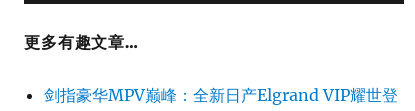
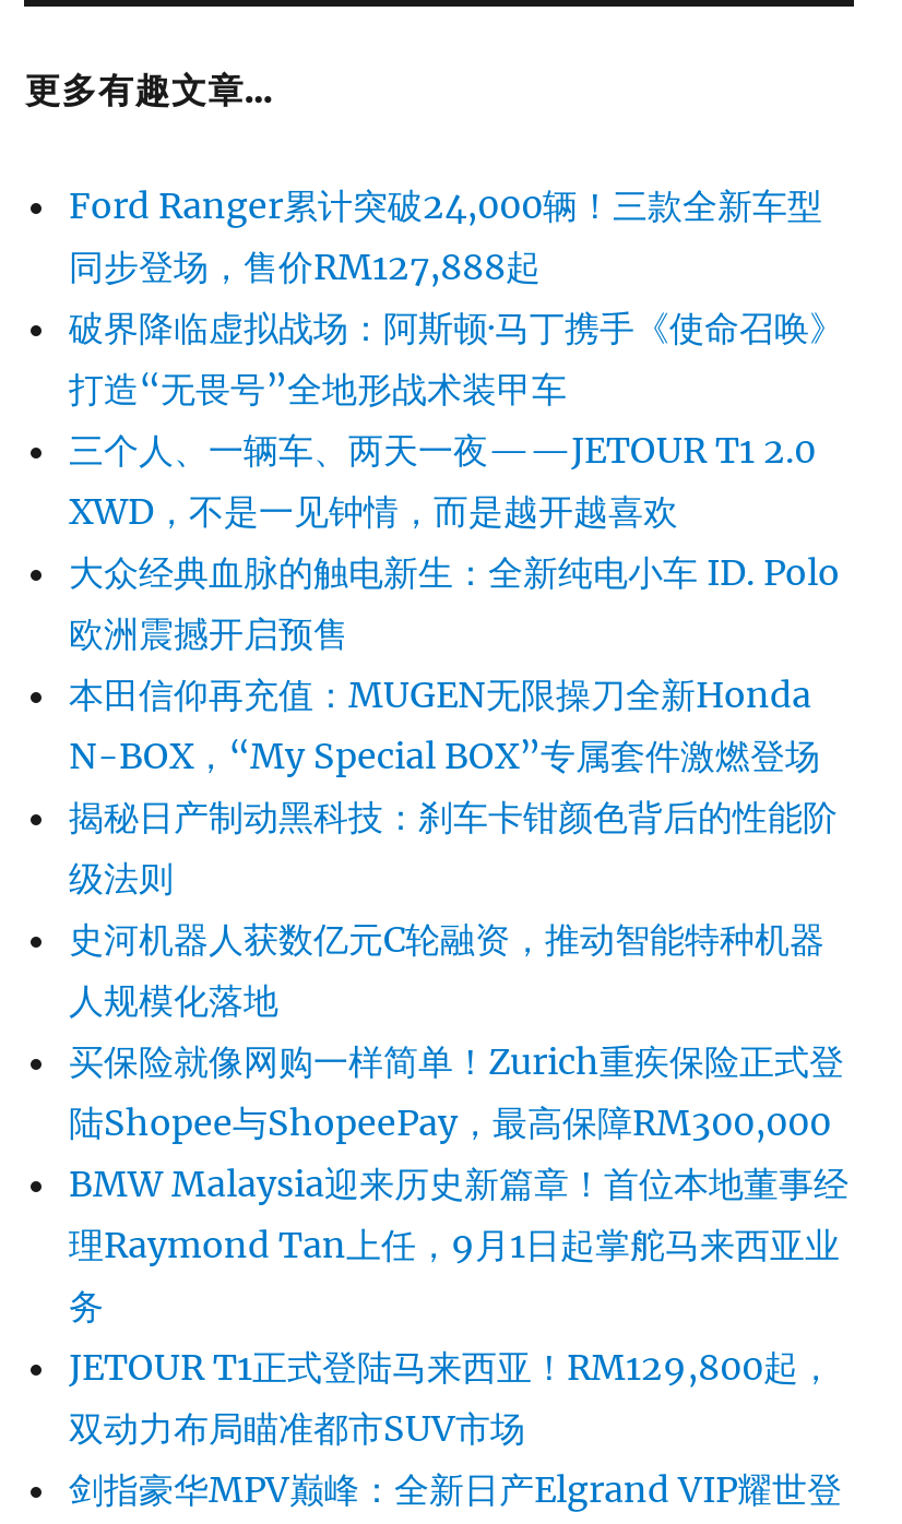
+ Ford Ranger累计突破24,000辆！三款全新车型
+ 同步登场，售价RM127,888起
+ 破界降临虚拟战场：阿斯顿·马丁携手《使命召唤》
+ 打造“无畏号”全地形战术装甲车
+ 三个人、一辆车、两天一夜——JETOUR T1 2.0
+ XWD，不是一见钟情，而是越开越喜欢
+ 大众经典血脉的触电新生：全新纯电小车 ID. Polo
+ 欧洲震撼开启预售
+ 本田信仰再充值：MUGEN无限操刀全新Honda
+ N-BOX，“My Special BOX”专属套件激燃登场
+ 揭秘日产制动黑科技：刹车卡钳颜色背后的性能阶
+ 级法则
+ 史河机器人获数亿元C轮融资，推动智能特种机器
+ 人规模化落地
+ 买保险就像网购一样简单！Zurich重疾保险正式登
+ 陆Shopee与ShopeePay，最高保障RM300,000
+ BMW Malaysia迎来历史新篇章！首位本地董事经
+ 理Raymond Tan上任，9月1日起掌舵马来西亚业
+ 务
+ JETOUR T1正式登陆马来西亚！RM129,800起，
+ 双动力布局瞄准都市SUV市场
